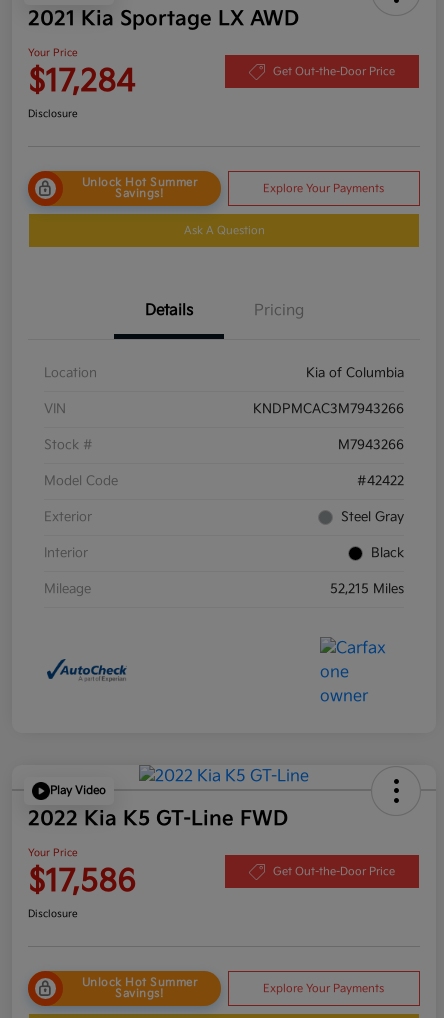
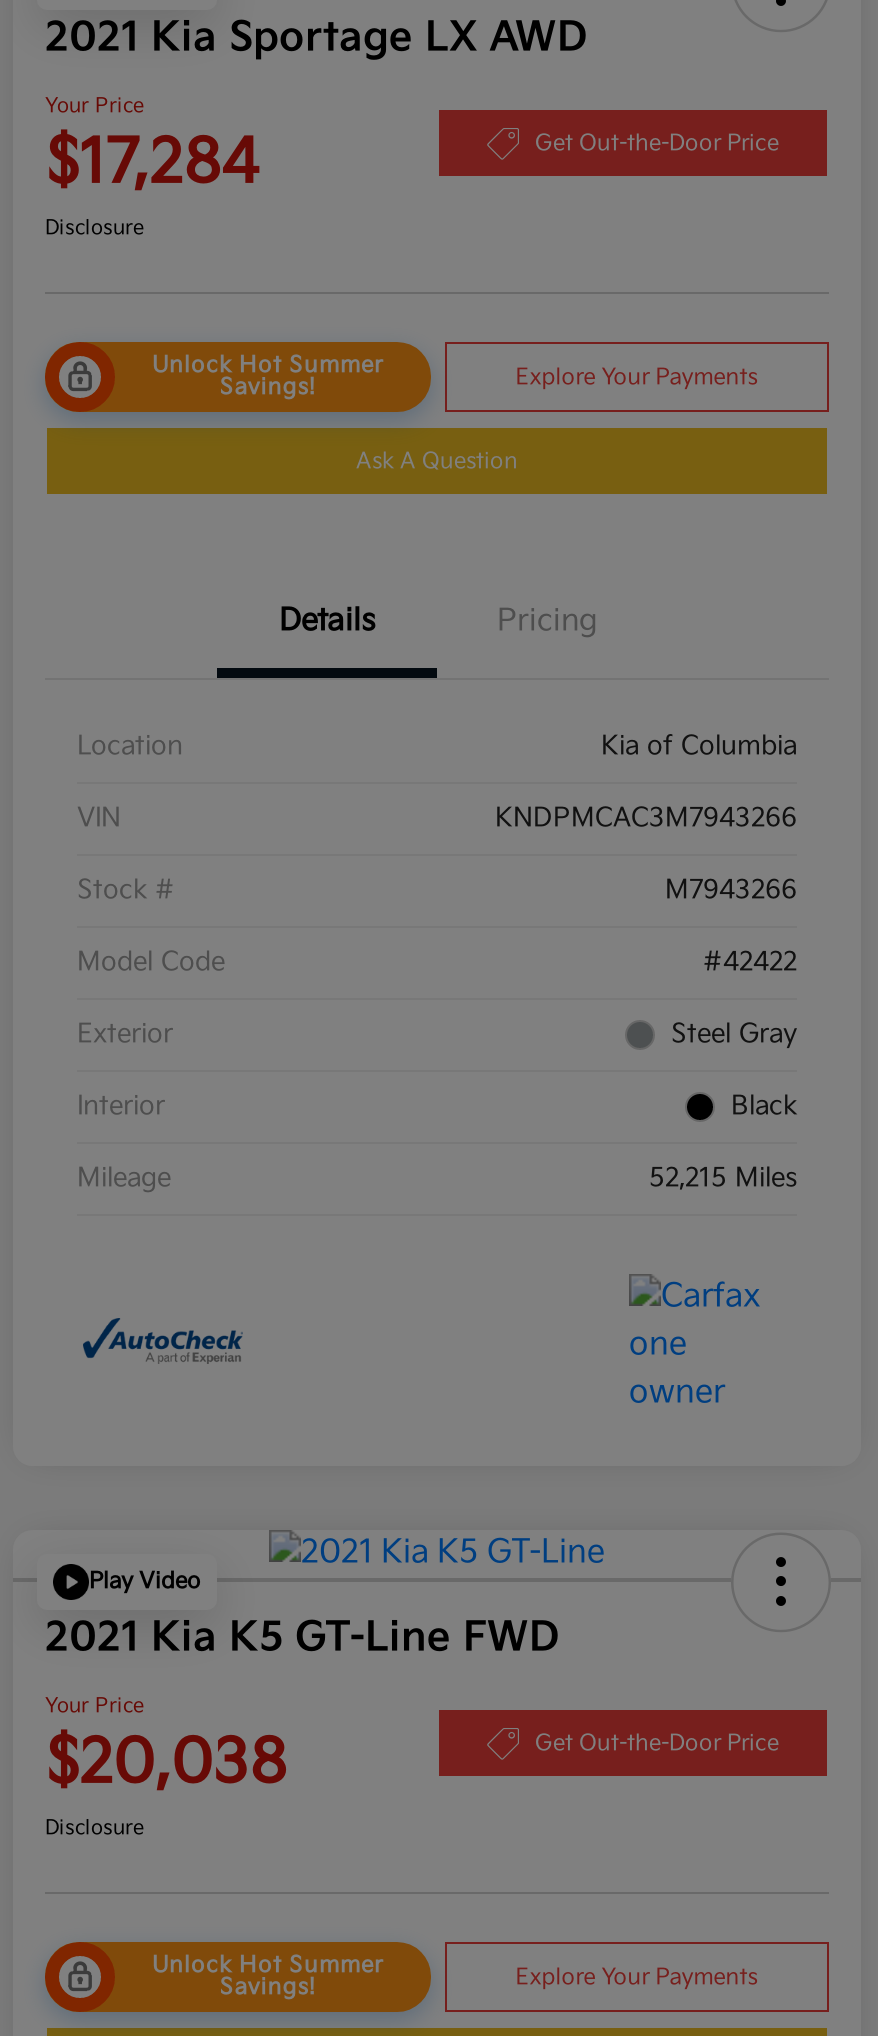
- 2022 Kia K5 GT-Line FWD
+ 2021 Kia K5 GT-Line FWD

- $17,586
+ $20,038
